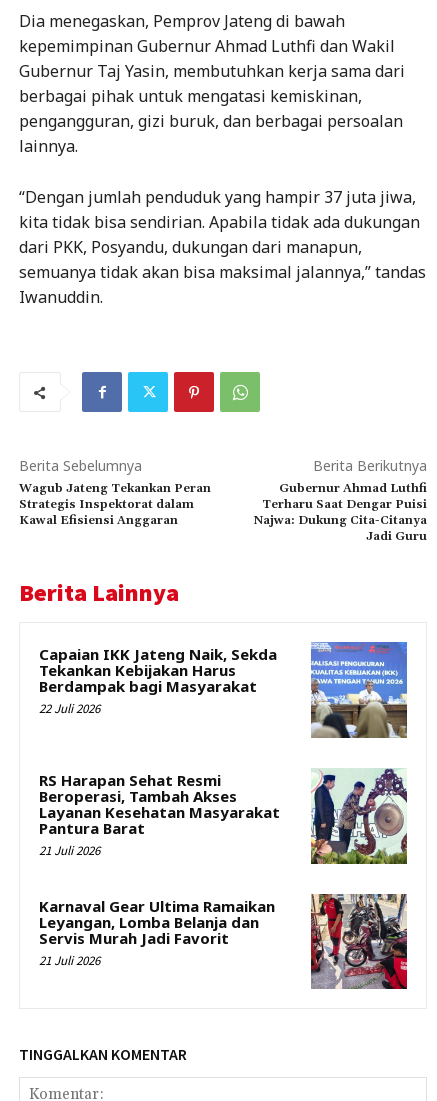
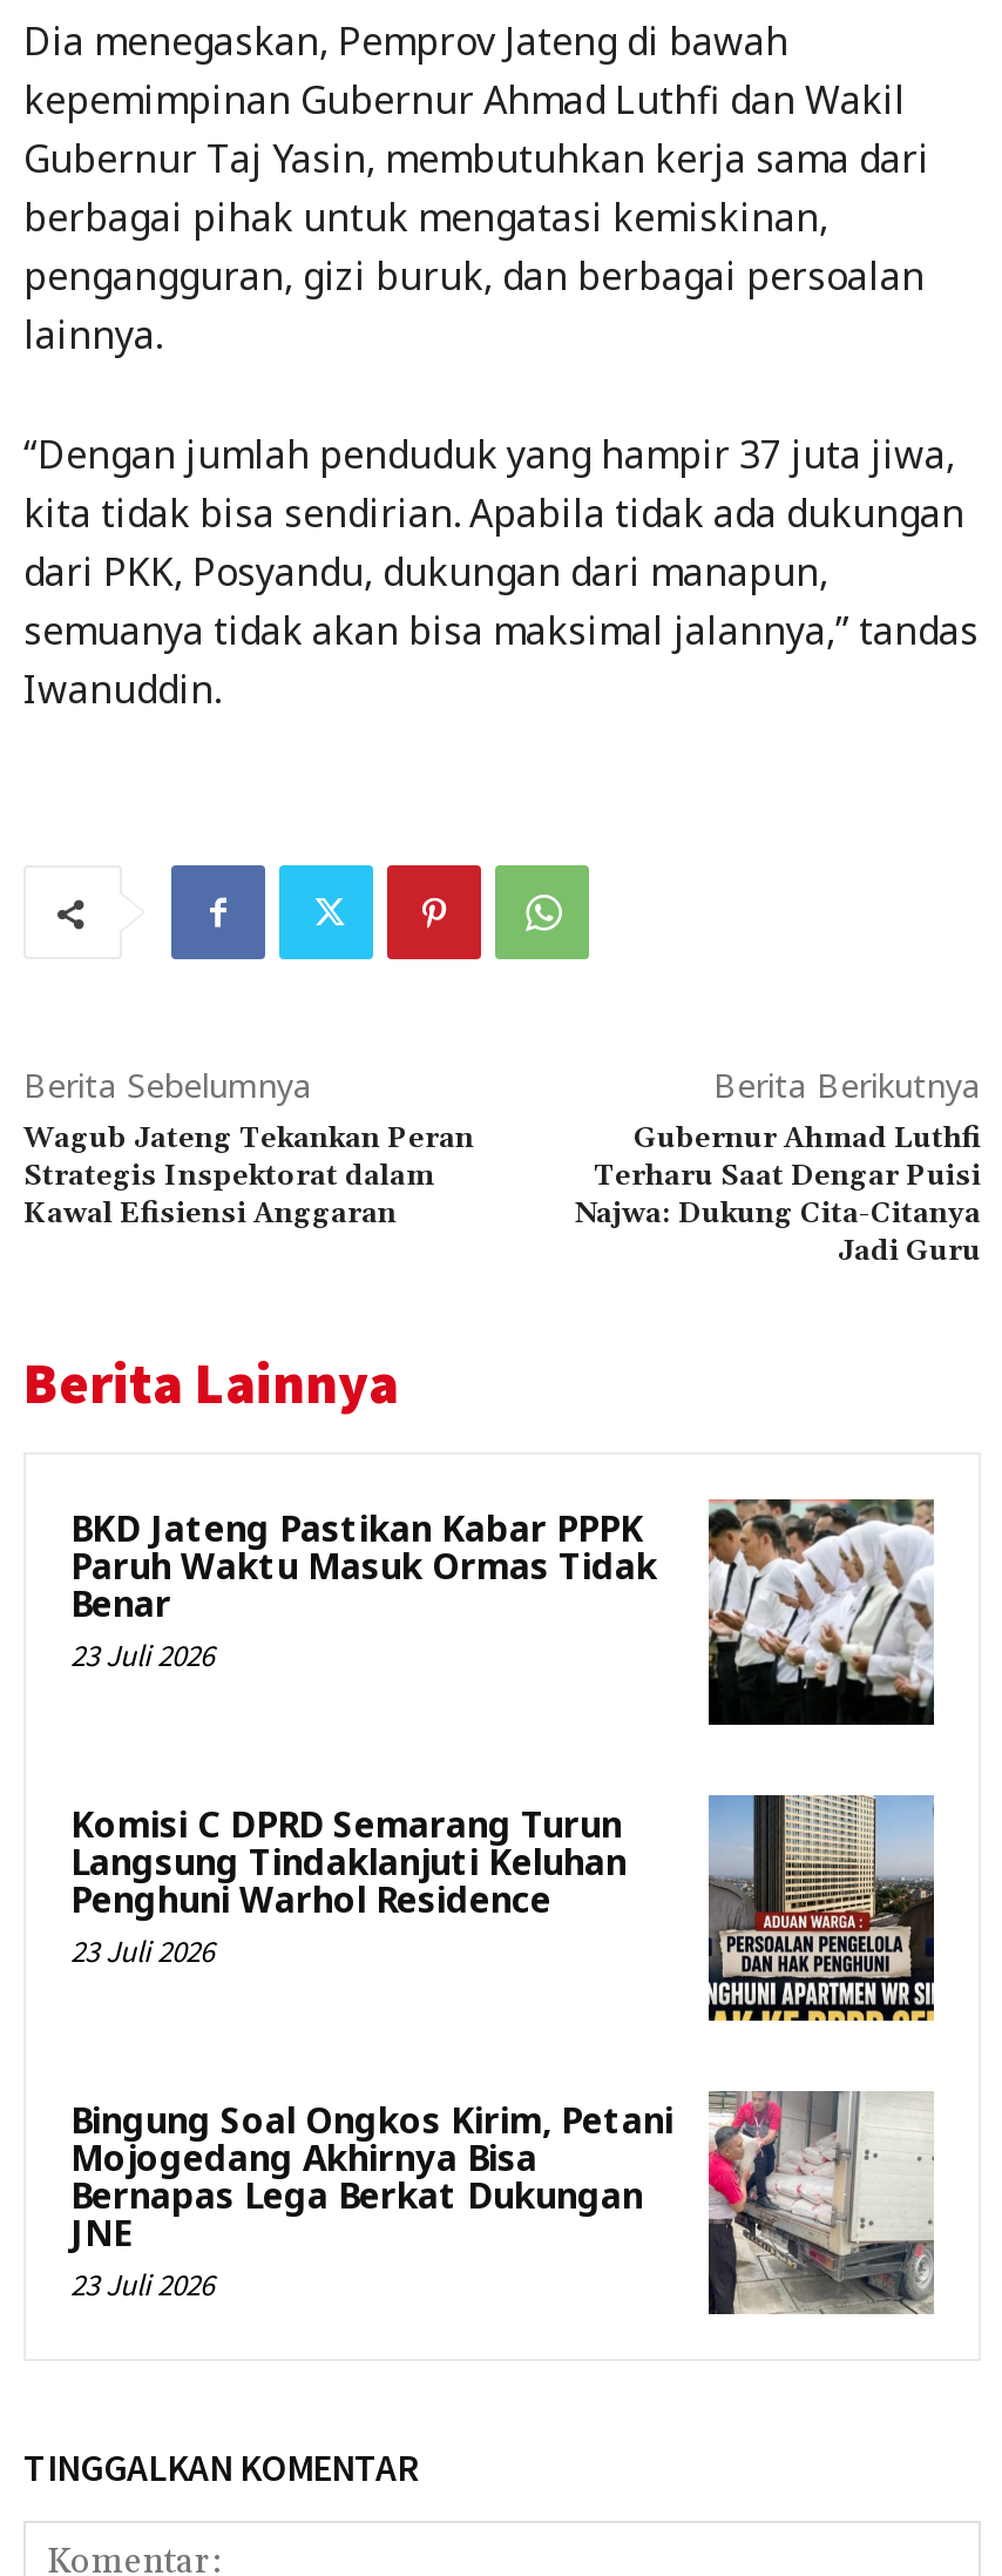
- [image]
- Capaian IKK Jateng Naik, Sekda
- Tekankan Kebijakan Harus
- Berdampak bagi Masyarakat
- 22 Juli 2026
+ [image]
+ BKD Jateng Pastikan Kabar PPPK
+ Paruh Waktu Masuk Ormas Tidak
+ Benar
+ 23 Juli 2026

- [image]
- RS Harapan Sehat Resmi
- Beroperasi, Tambah Akses
- Layanan Kesehatan Masyarakat
- Pantura Barat
- 21 Juli 2026
+ [image]
+ Komisi C DPRD Semarang Turun
+ Langsung Tindaklanjuti Keluhan
+ Penghuni Warhol Residence
+ 23 Juli 2026

- [image]
- Karnaval Gear Ultima Ramaikan
- Leyangan, Lomba Belanja dan
- Servis Murah Jadi Favorit
- 21 Juli 2026
+ [image]
+ Bingung Soal Ongkos Kirim, Petani
+ Mojogedang Akhirnya Bisa
+ Bernapas Lega Berkat Dukungan
+ JNE
+ 23 Juli 2026
